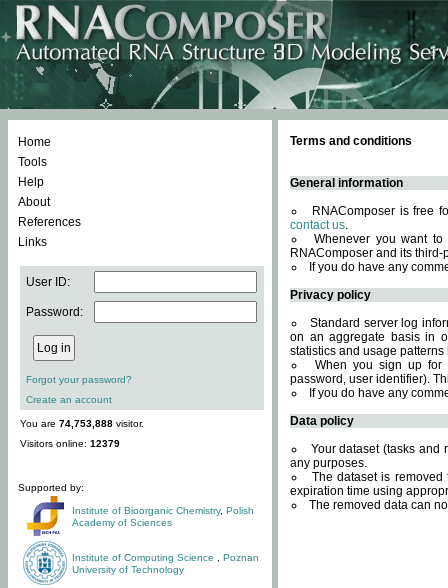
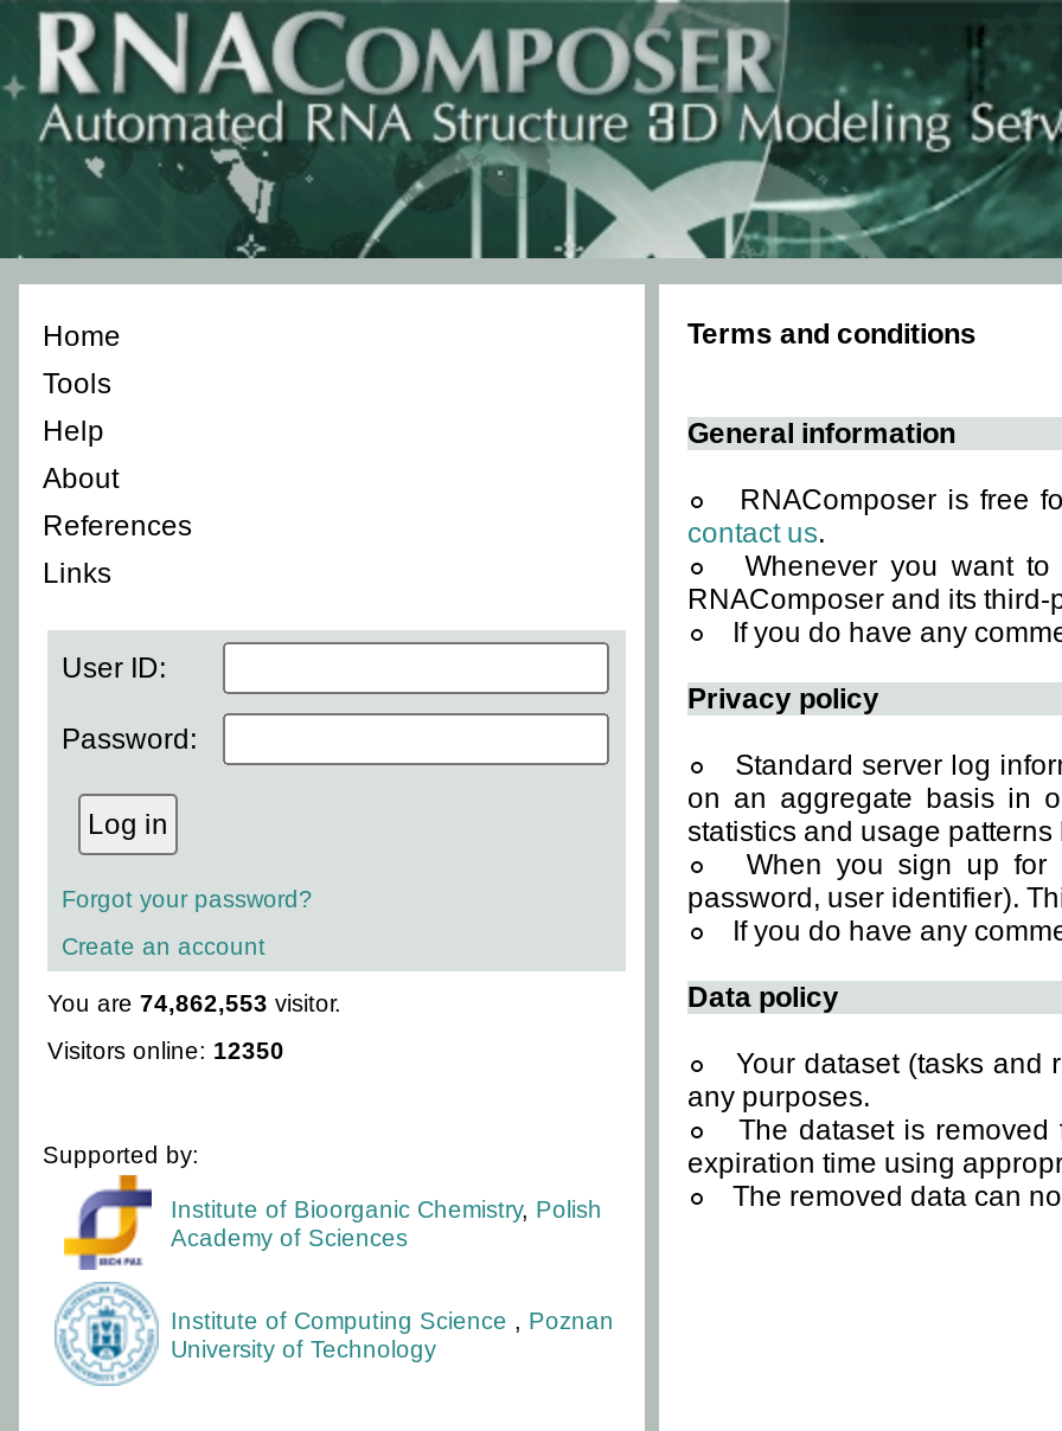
- You are 74,753,888 visitor.
+ You are 74,862,553 visitor.

- Visitors online: 12379
+ Visitors online: 12350
